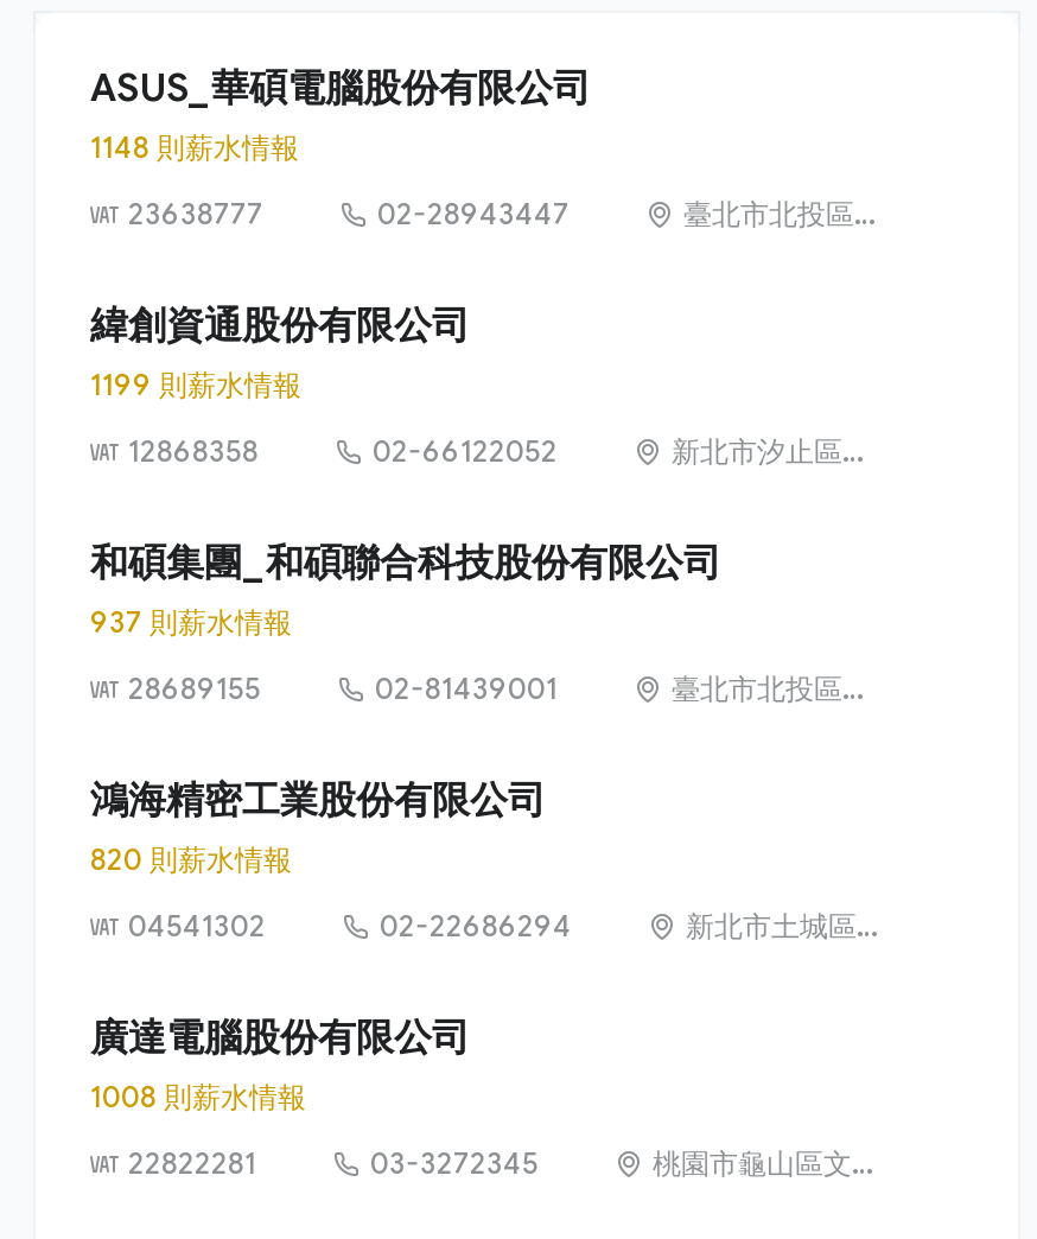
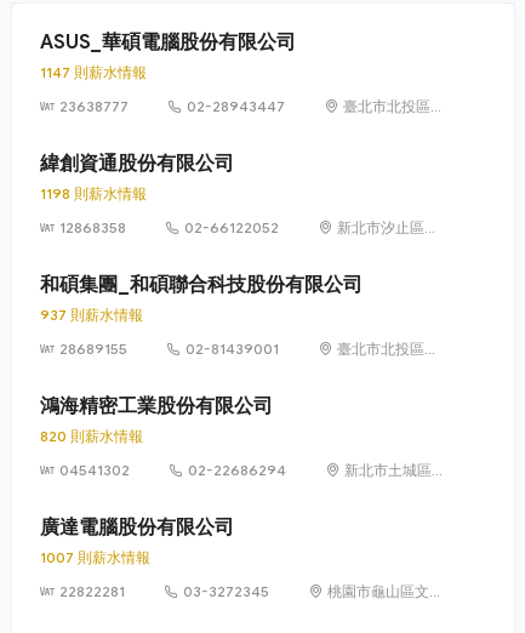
- 1148 則薪水情報
+ 1147 則薪水情報

- 1199 則薪水情報
+ 1198 則薪水情報

- 1008 則薪水情報
+ 1007 則薪水情報
